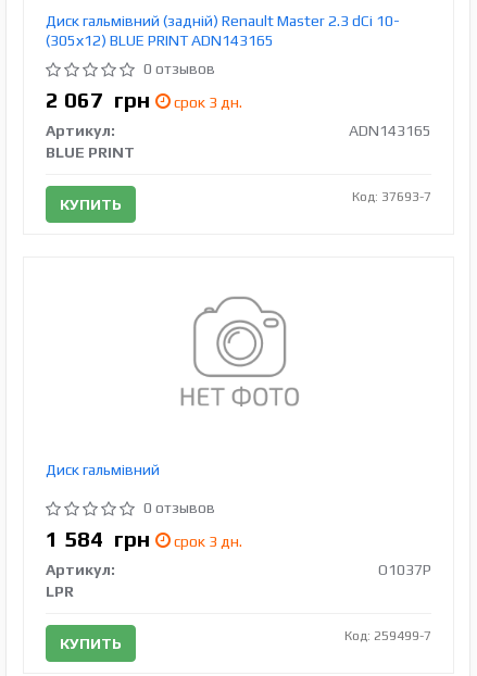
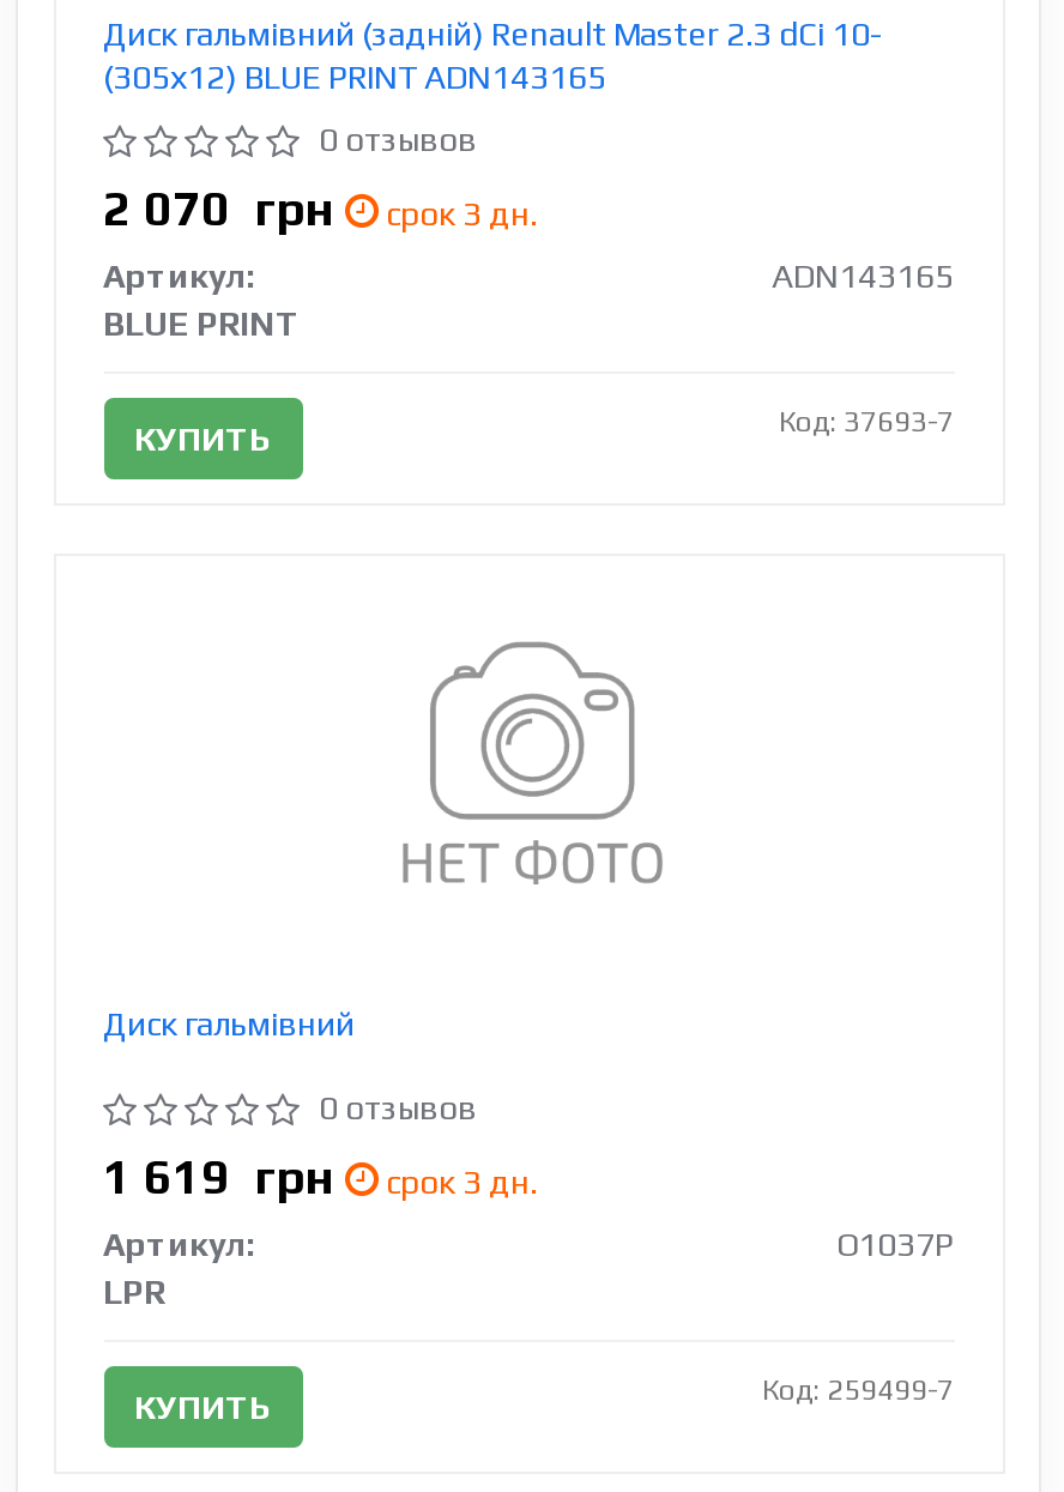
- 2 067 грн срок 3 дн.
+ 2 070 грн срок 3 дн.

- 1 584 грн срок 3 дн.
+ 1 619 грн срок 3 дн.
